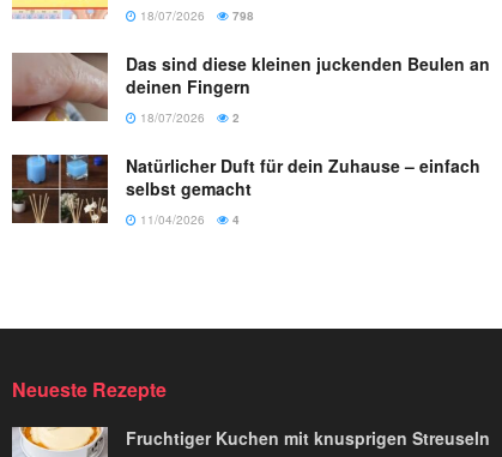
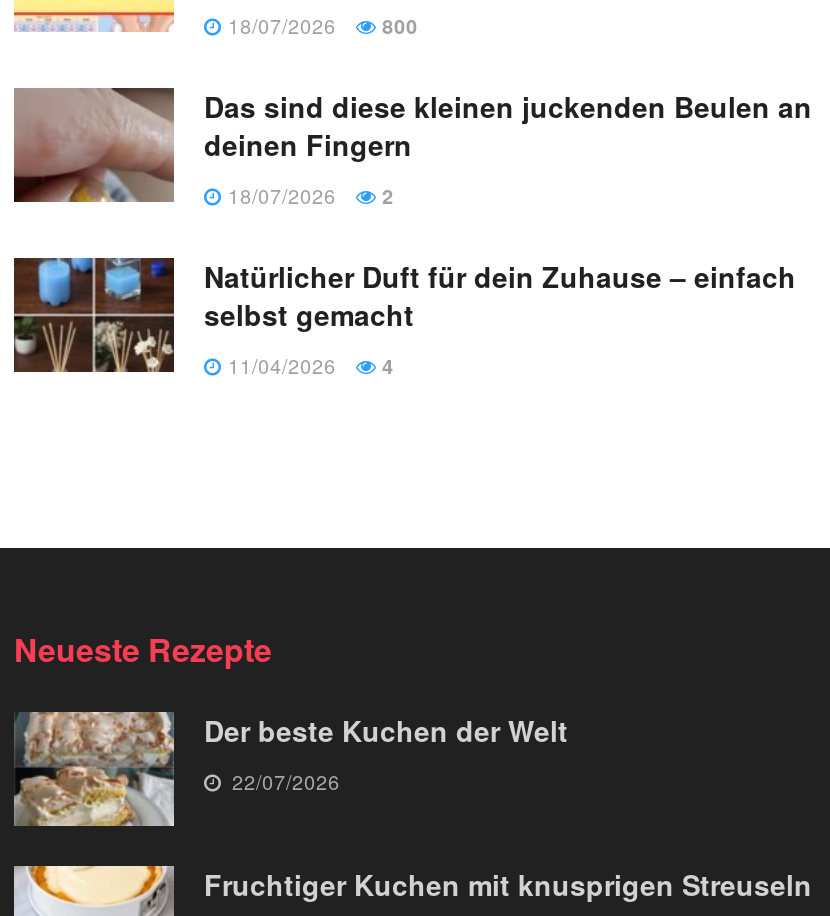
- 18/07/2026 798
+ 18/07/2026 800

+ [image]
+ Der beste Kuchen der Welt
+ 22/07/2026
